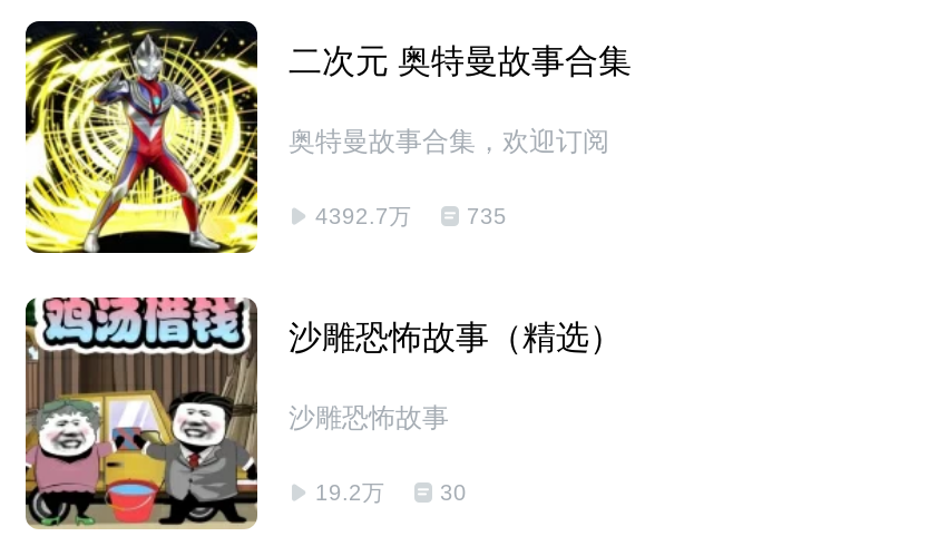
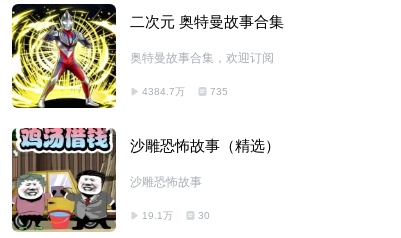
- 4392.7万
+ 4384.7万

- 19.2万
+ 19.1万
